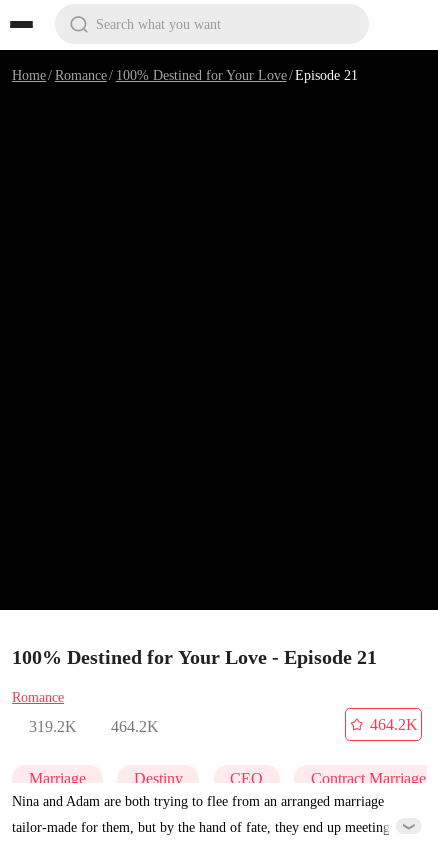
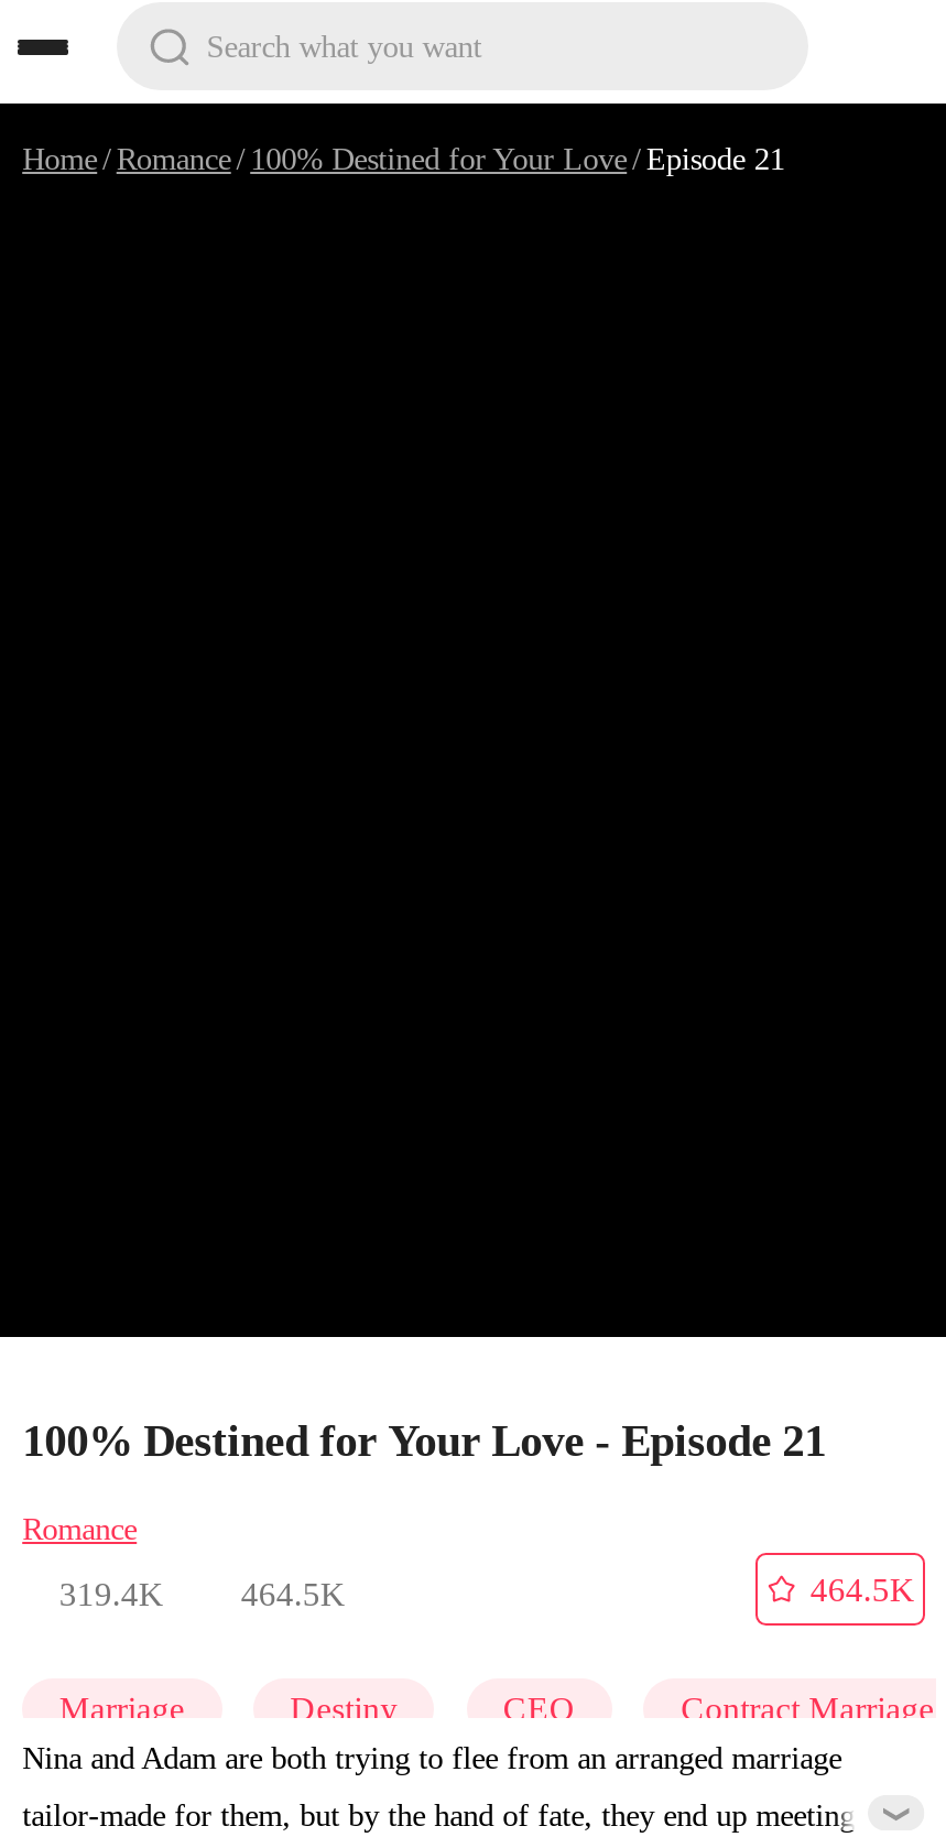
- 319.2K
- 464.2K
- 464.2K
+ 319.4K
+ 464.5K
+ 464.5K
